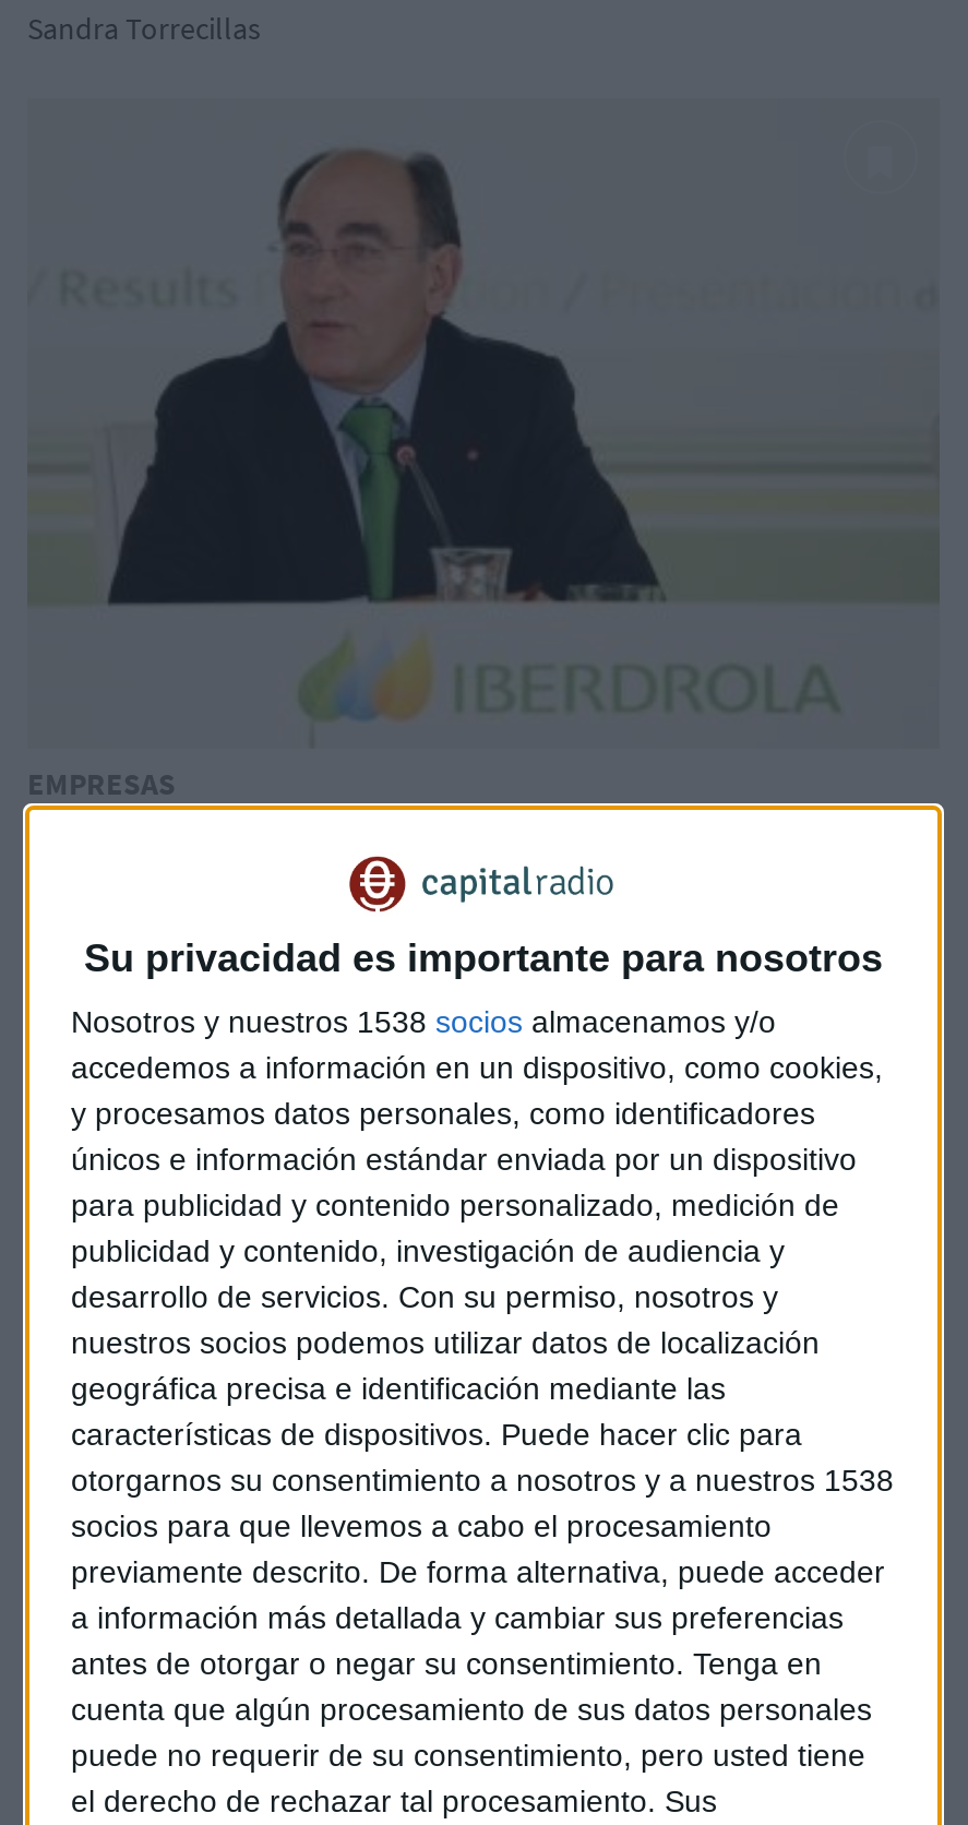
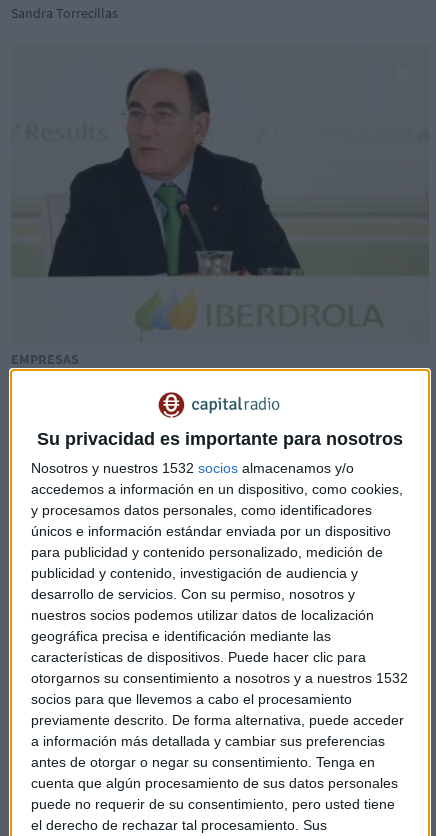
- Nosotros y nuestros 1538 socios almacenamos y/o
+ Nosotros y nuestros 1532 socios almacenamos y/o

- otorgarnos su consentimiento a nosotros y a nuestros 1538
+ otorgarnos su consentimiento a nosotros y a nuestros 1532
